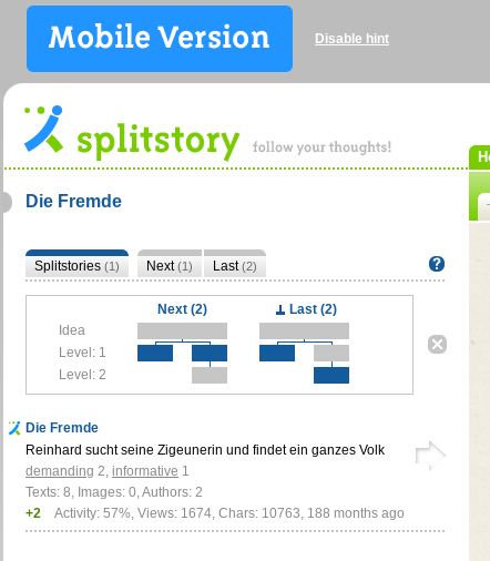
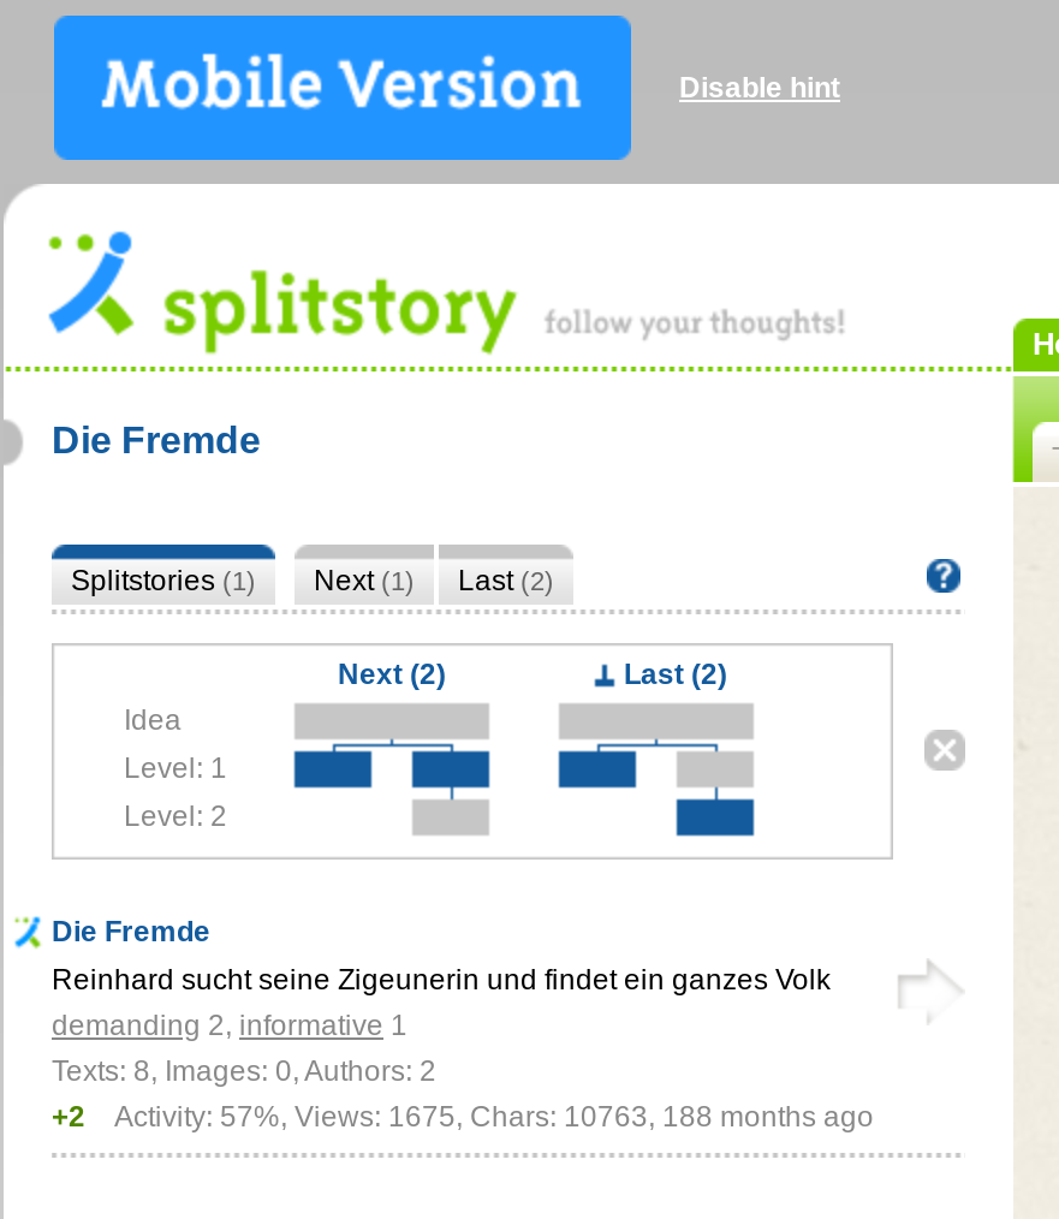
- Activity: 57%, Views: 1674, Chars: 10763, 188 months ago
+ Activity: 57%, Views: 1675, Chars: 10763, 188 months ago
